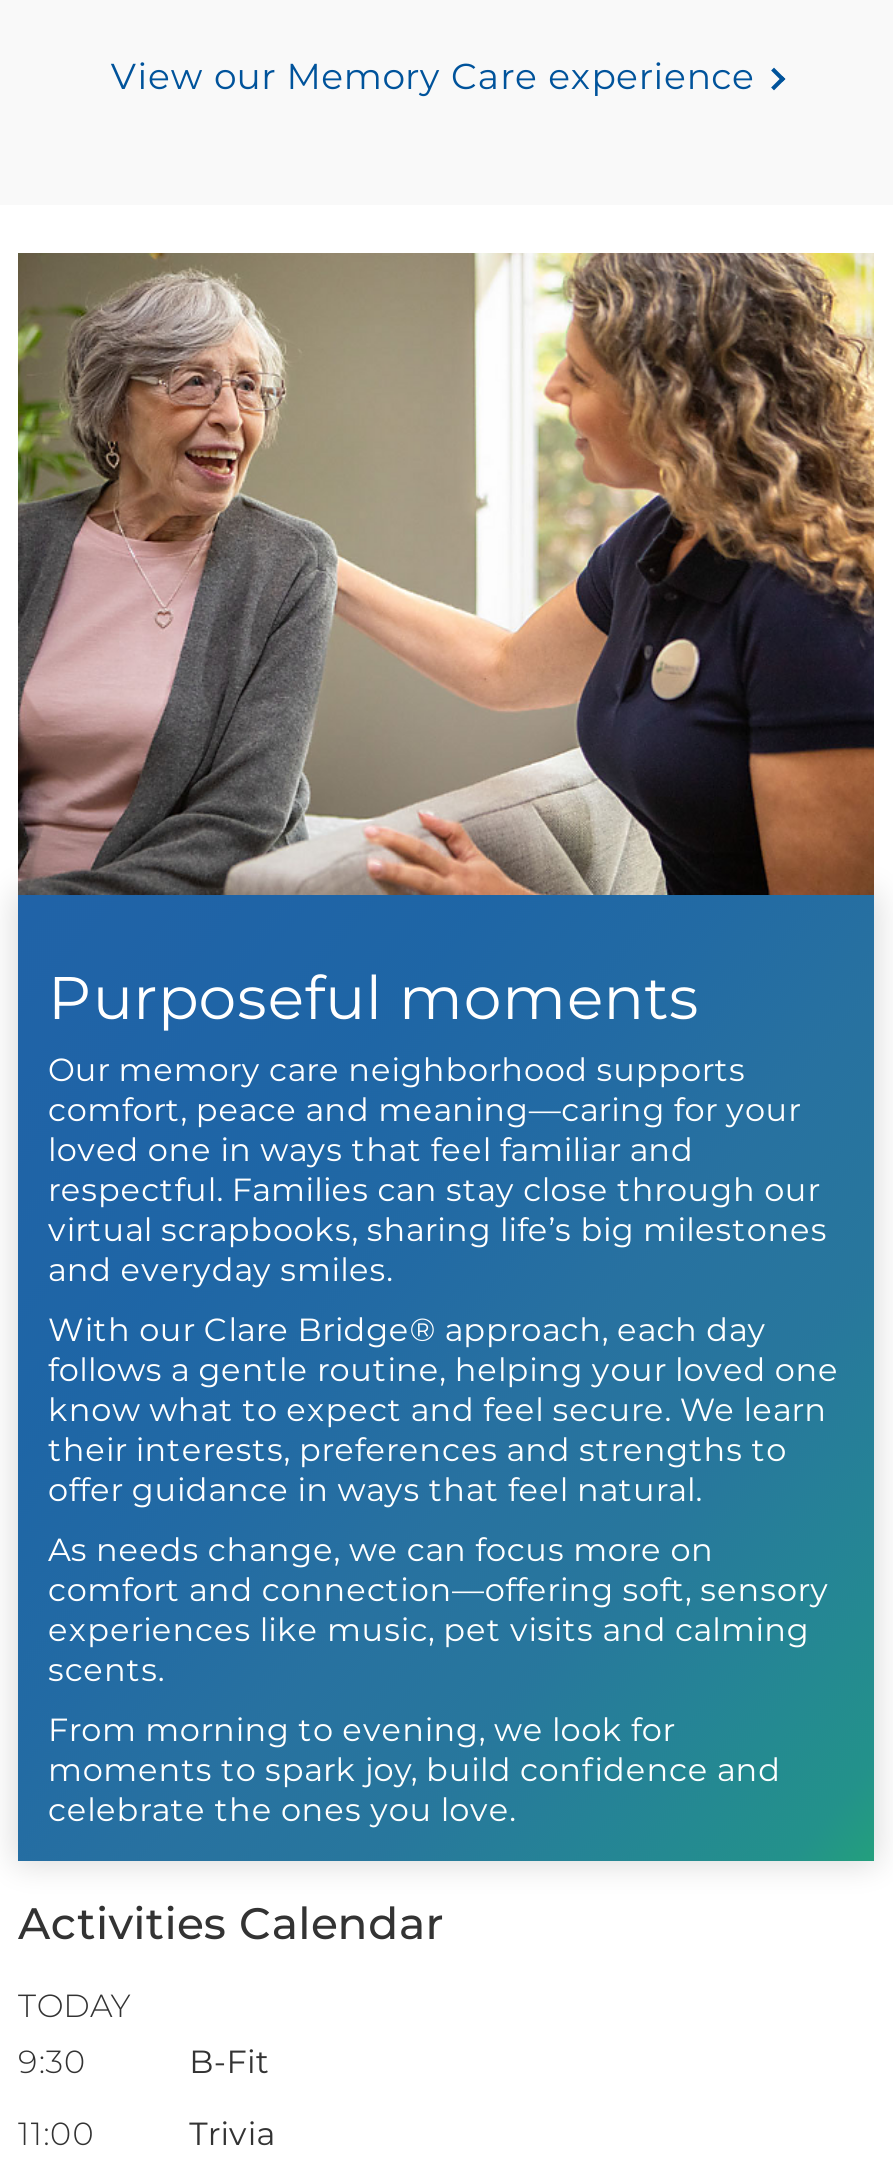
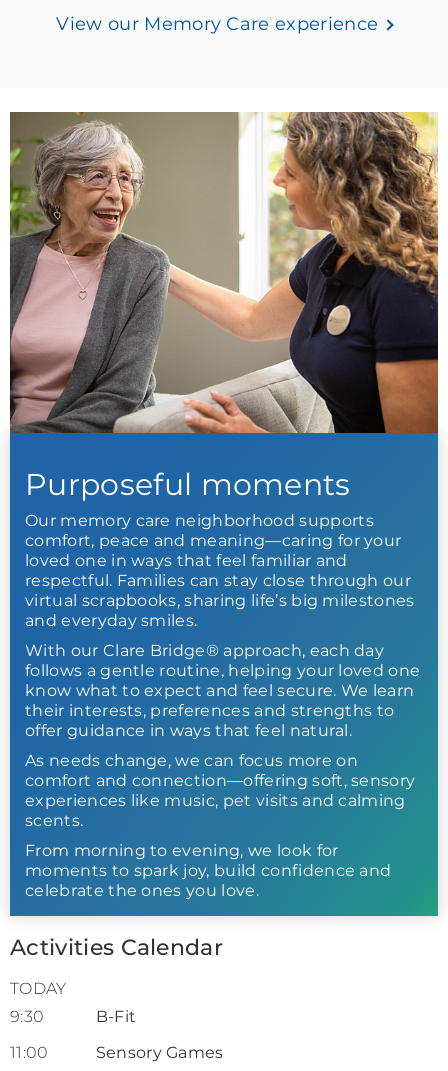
- Trivia
+ Sensory Games
